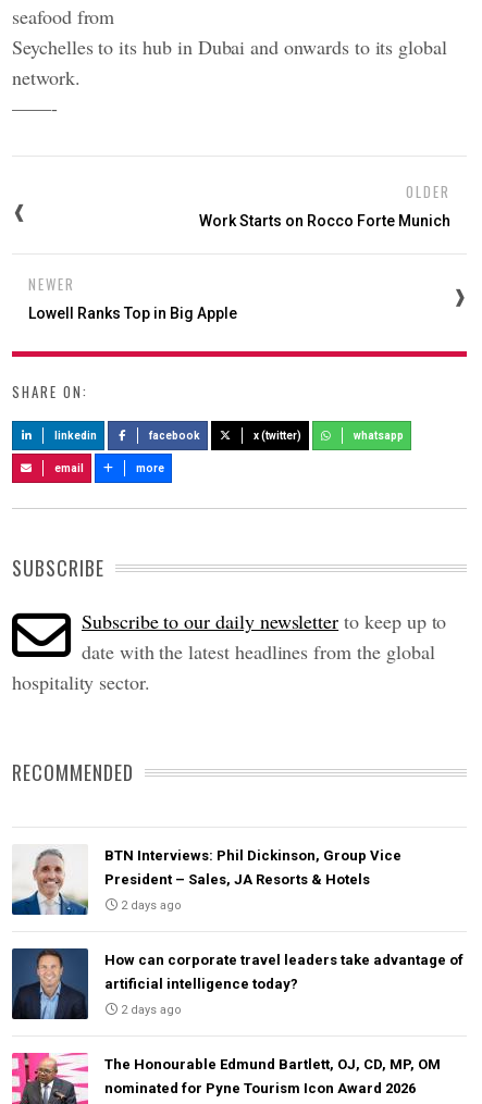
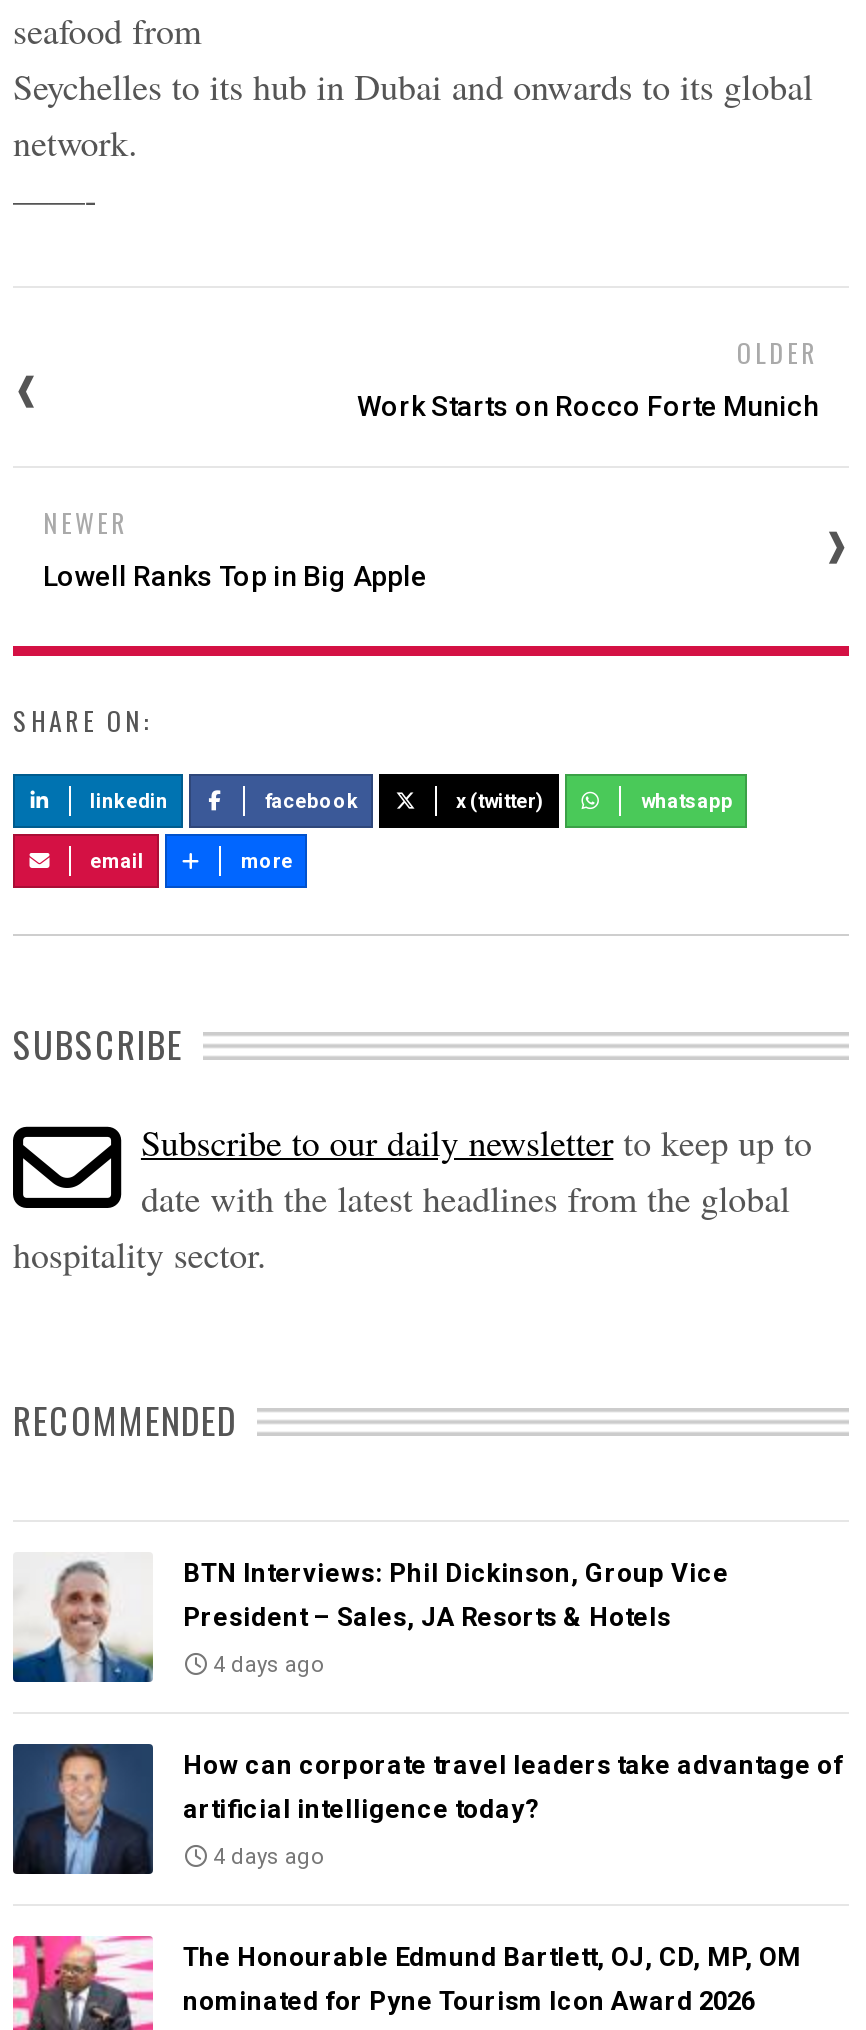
- 2 days ago
+ 4 days ago

- 2 days ago
+ 4 days ago
